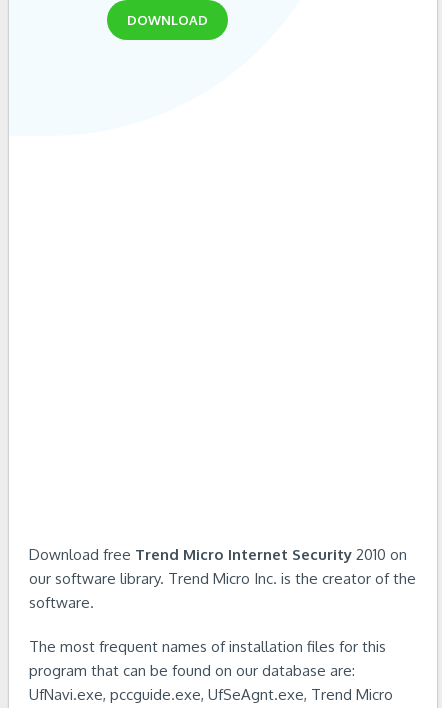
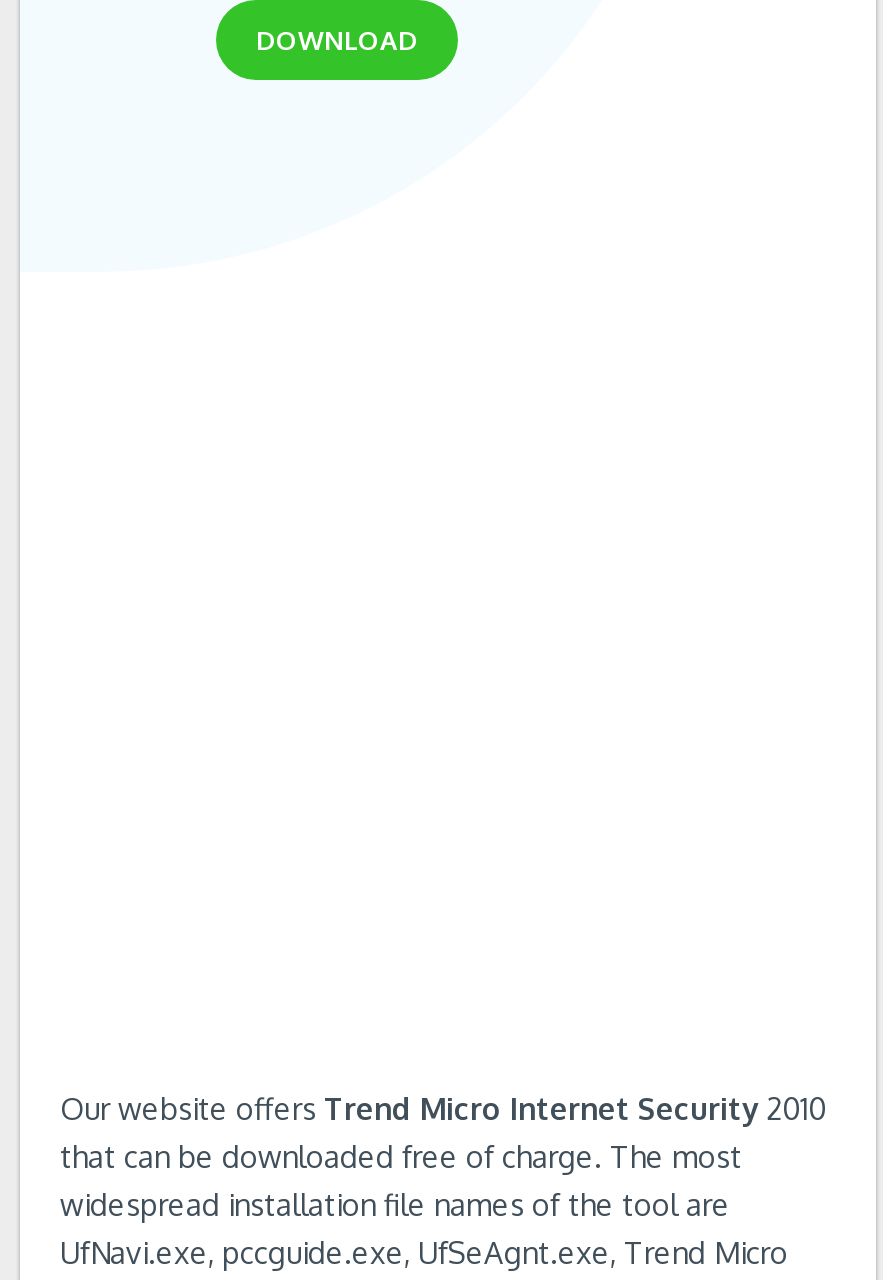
- Download free Trend Micro Internet Security 2010 on
- our software library. Trend Micro Inc. is the creator of the
- software.
- The most frequent names of installation files for this
- program that can be found on our database are:
+ Our website offers Trend Micro Internet Security 2010
+ that can be downloaded free of charge. The most
+ widespread installation file names of the tool are
